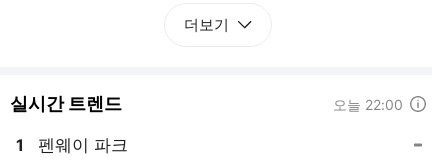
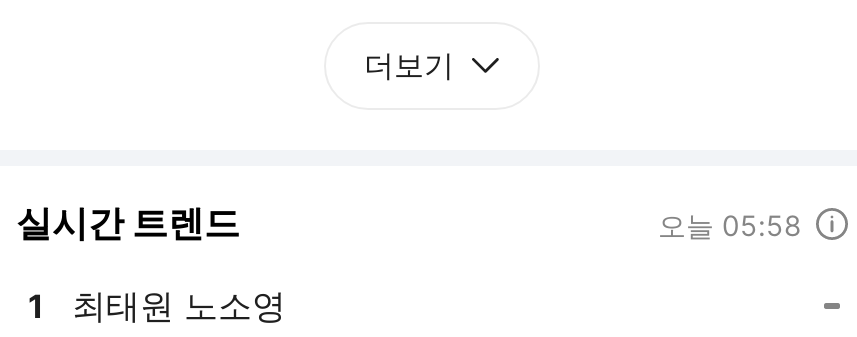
- 오늘 22:00
+ 오늘 05:58

- 펜웨이 파크
+ 최태원 노소영
